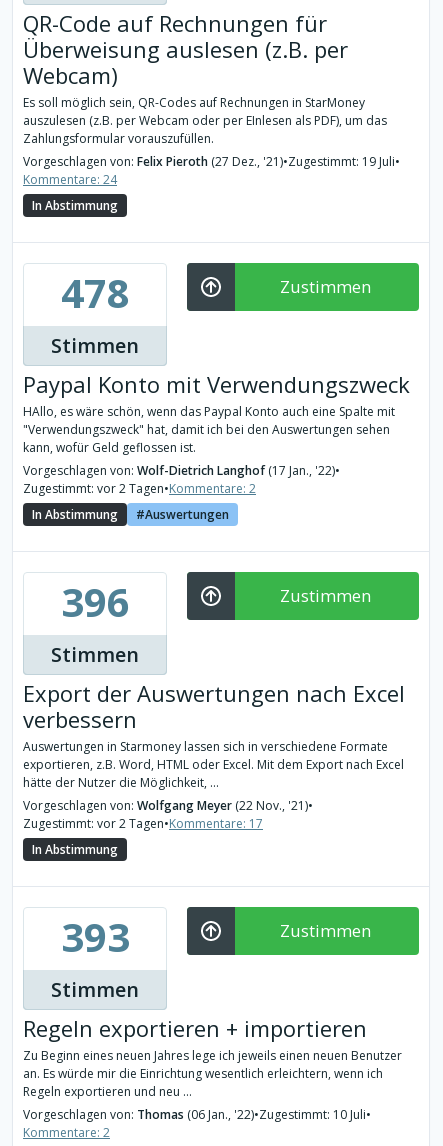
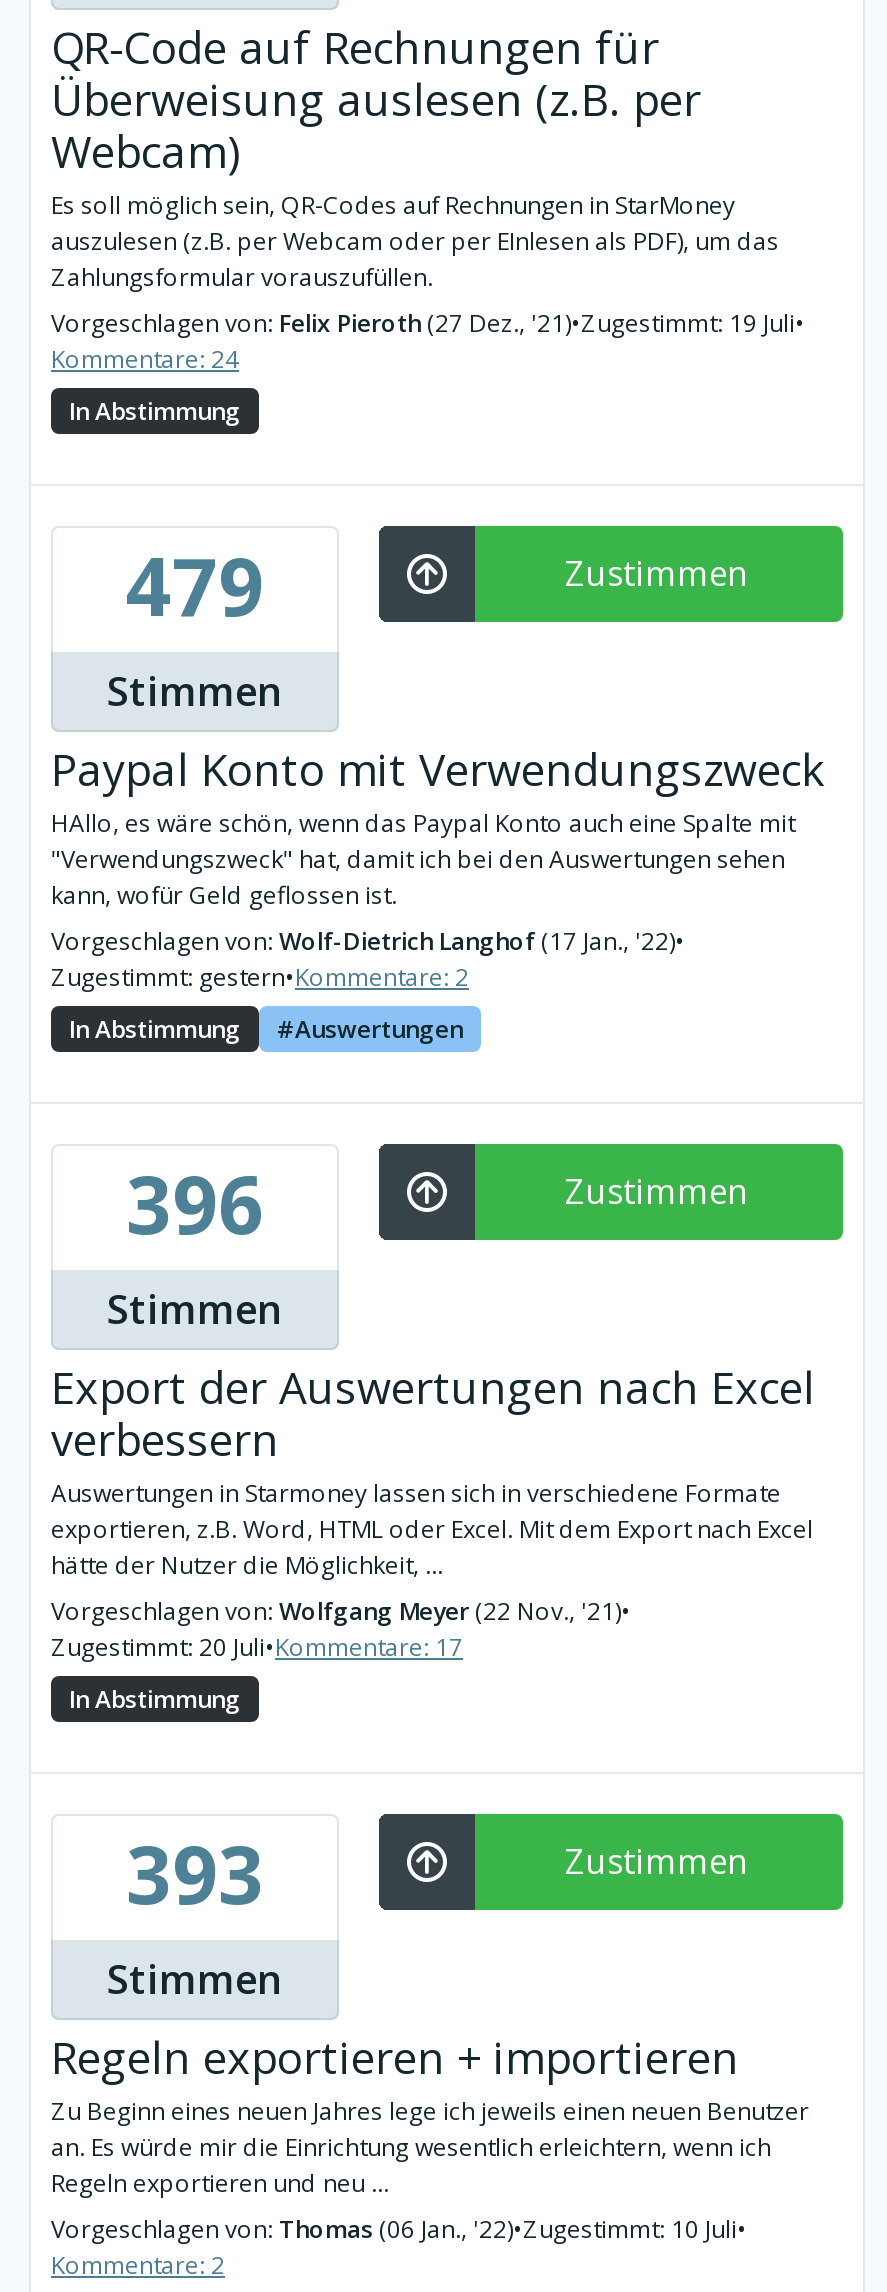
- 478
+ 479

- Zugestimmt: vor 2 Tagen•Kommentare: 2
+ Zugestimmt: gestern•Kommentare: 2

- Zugestimmt: vor 2 Tagen•Kommentare: 17
+ Zugestimmt: 20 Juli•Kommentare: 17
